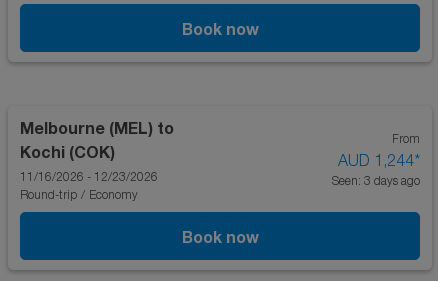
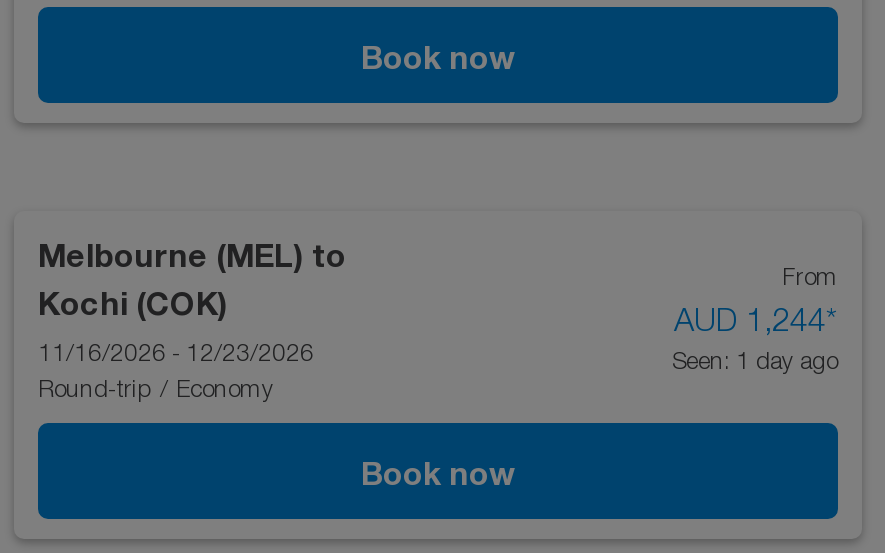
- Seen: 3 days ago
+ Seen: 1 day ago
